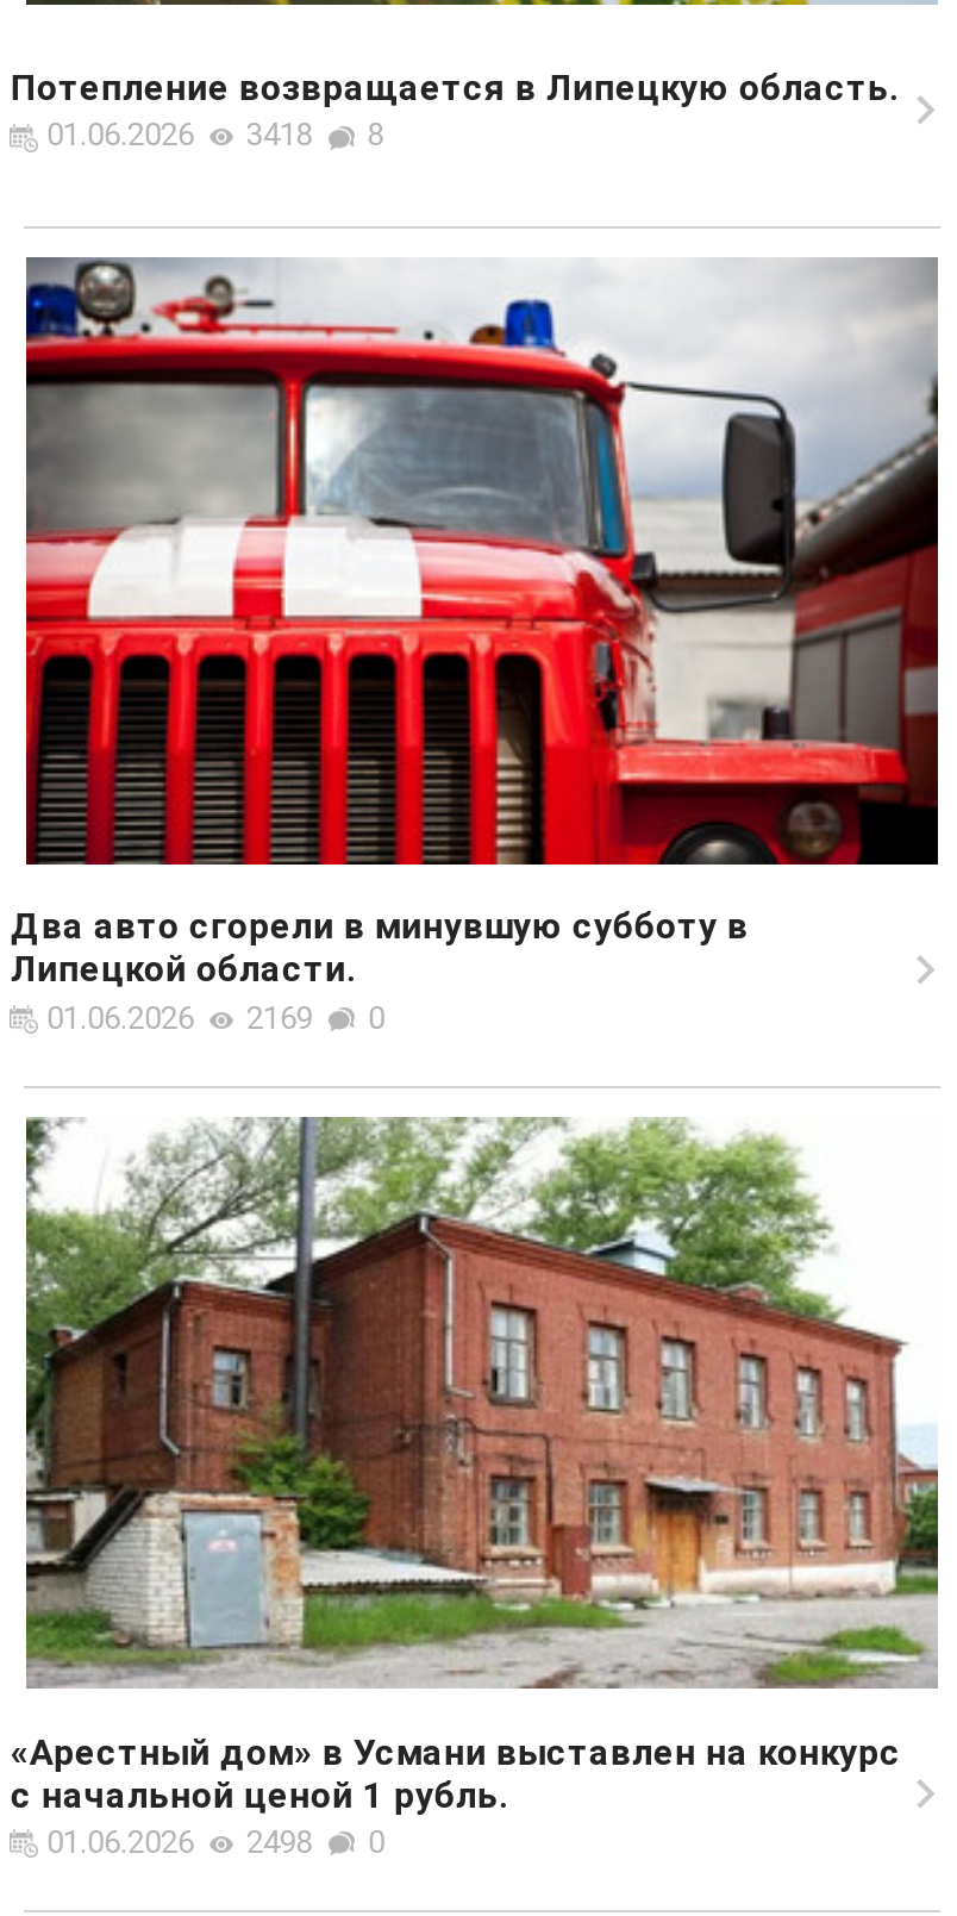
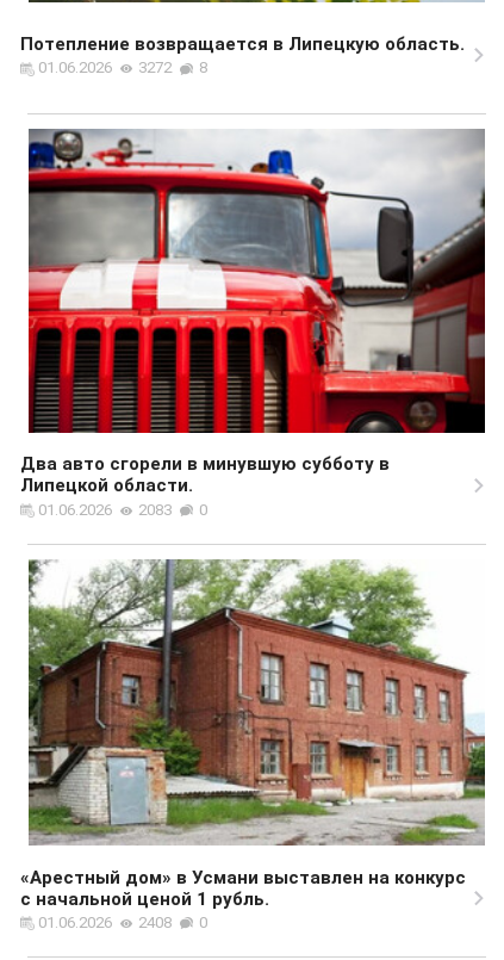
- 01.06.2026 3418 8
+ 01.06.2026 3272 8

- 01.06.2026 2169 0
+ 01.06.2026 2083 0

- 01.06.2026 2498 0
+ 01.06.2026 2408 0
